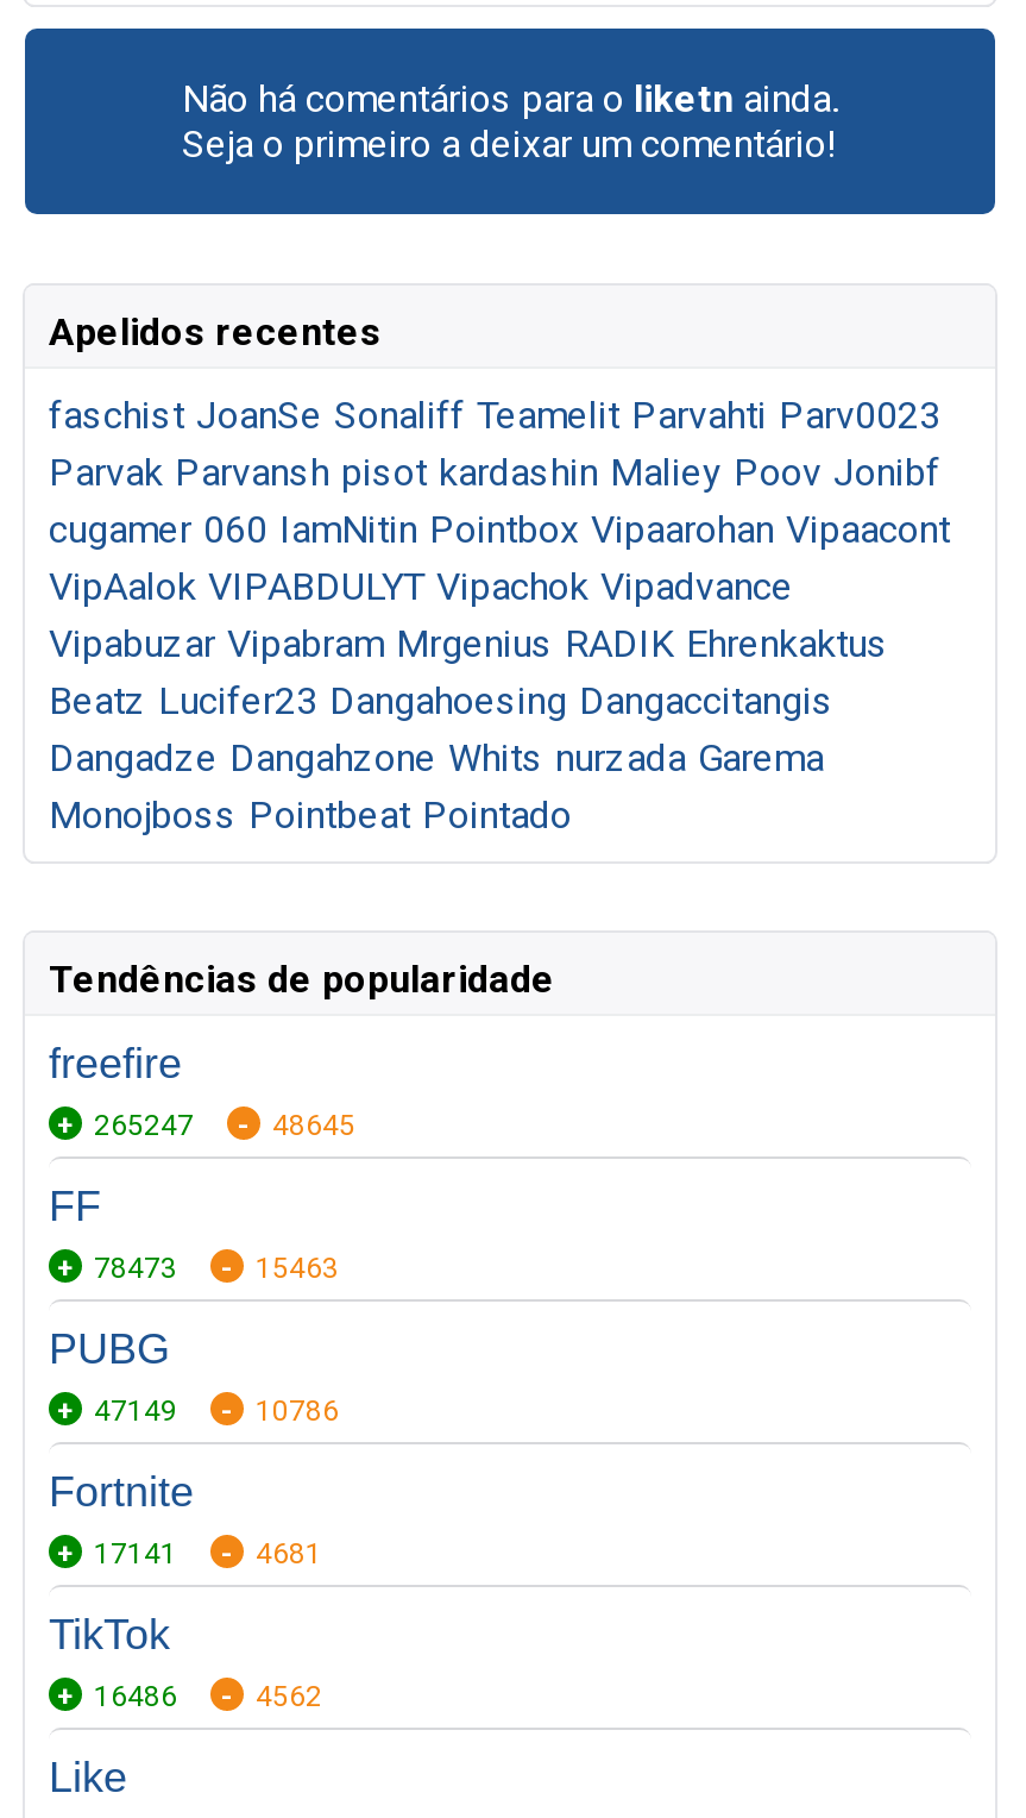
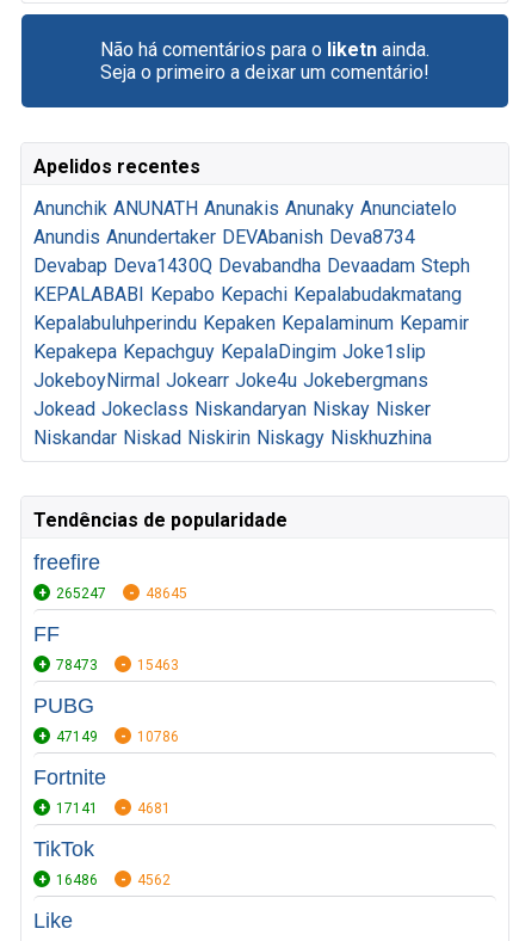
- faschist JoanSe Sonaliff Teamelit Parvahti Parv0023
- Parvak Parvansh pisot kardashin Maliey Poov Jonibf
- cugamer 060 IamNitin Pointbox Vipaarohan Vipaacont
- VipAalok VIPABDULYT Vipachok Vipadvance
- Vipabuzar Vipabram Mrgenius RADIK Ehrenkaktus
- Beatz Lucifer23 Dangahoesing Dangaccitangis
- Dangadze Dangahzone Whits nurzada Garema
- Monojboss Pointbeat Pointado
+ Anunchik ANUNATH Anunakis Anunaky Anunciatelo
+ Anundis Anundertaker DEVAbanish Deva8734
+ Devabap Deva1430Q Devabandha Devaadam Steph
+ KEPALABABI Kepabo Kepachi Kepalabudakmatang
+ Kepalabuluhperindu Kepaken Kepalaminum Kepamir
+ Kepakepa Kepachguy KepalaDingim Joke1slip
+ JokeboyNirmal Jokearr Joke4u Jokebergmans
+ Jokead Jokeclass Niskandaryan Niskay Nisker
+ Niskandar Niskad Niskirin Niskagy Niskhuzhina
